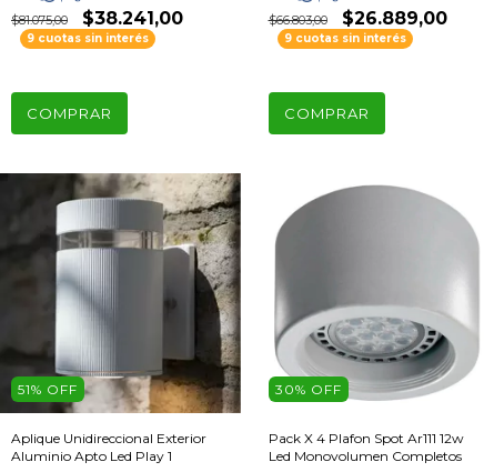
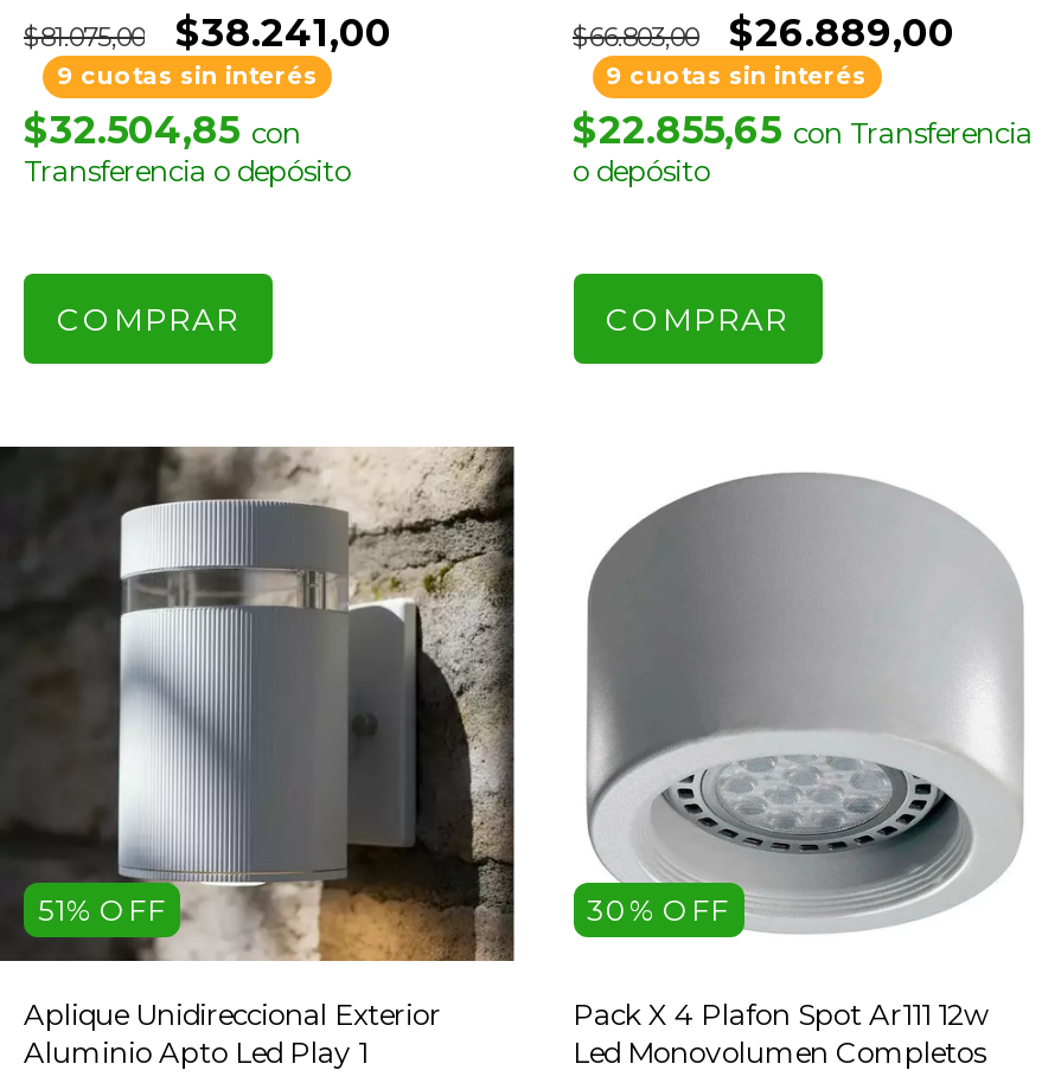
+ $32.504,85 con
+ Transferencia o depósito

+ $22.855,65 con Transferencia
+ o depósito
